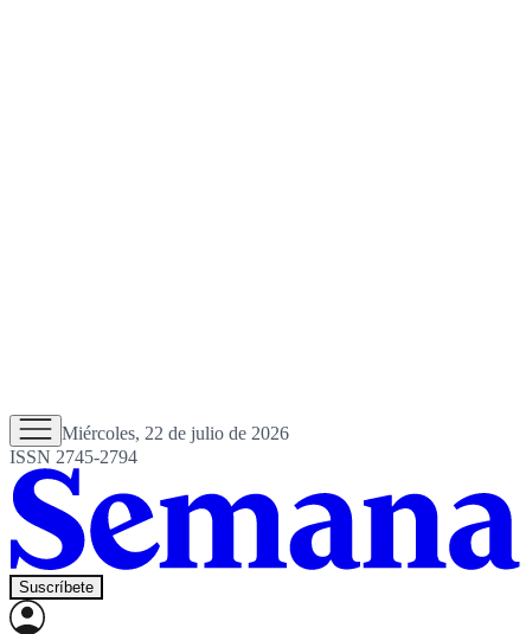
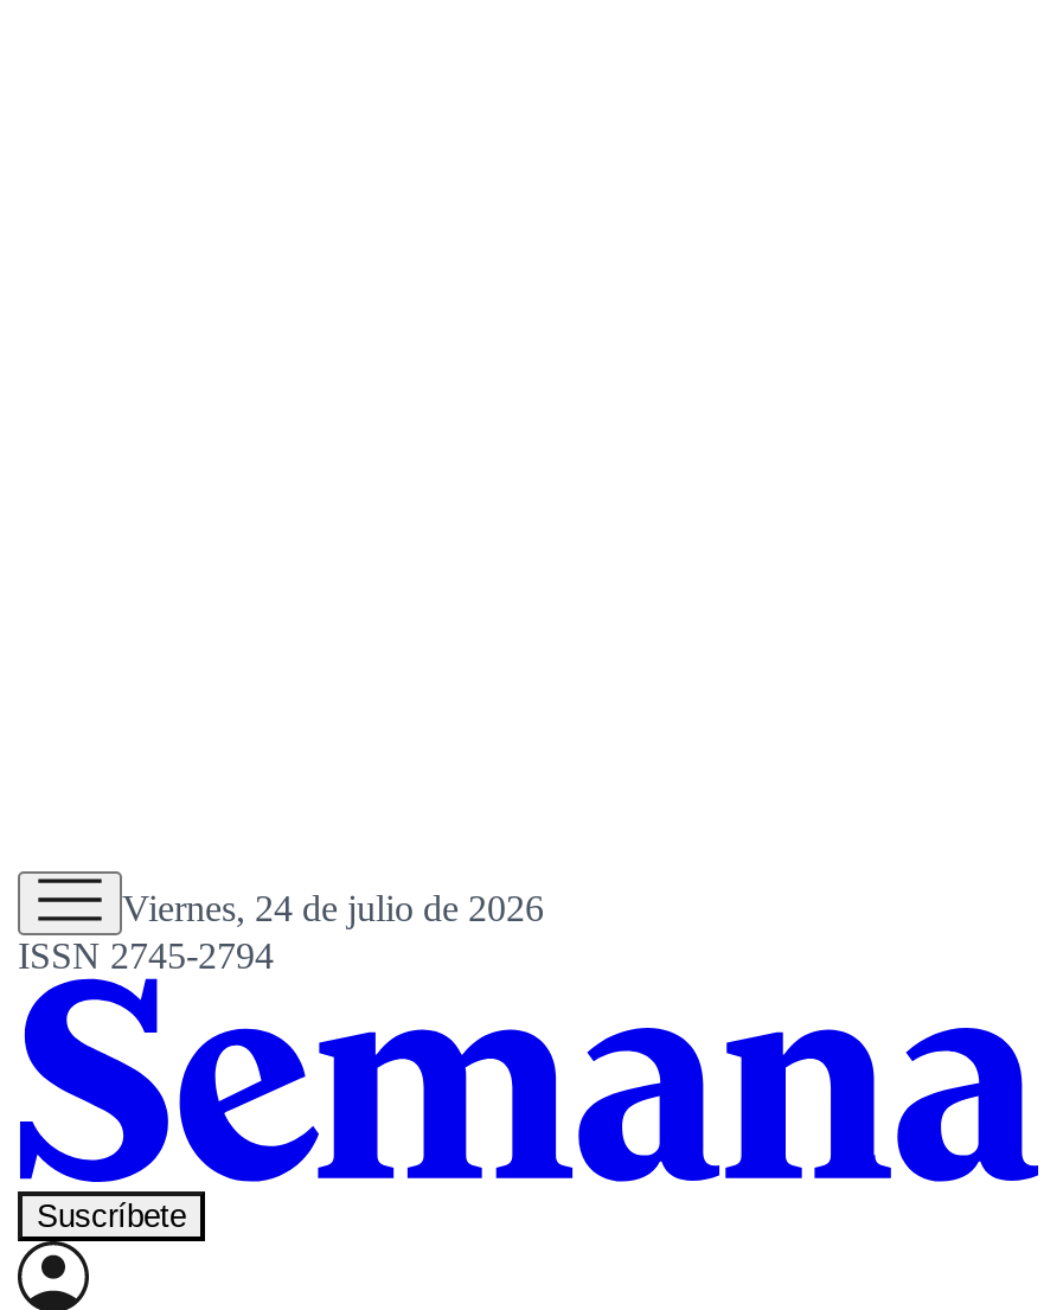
- Miércoles, 22 de julio de 2026
+ Viernes, 24 de julio de 2026
